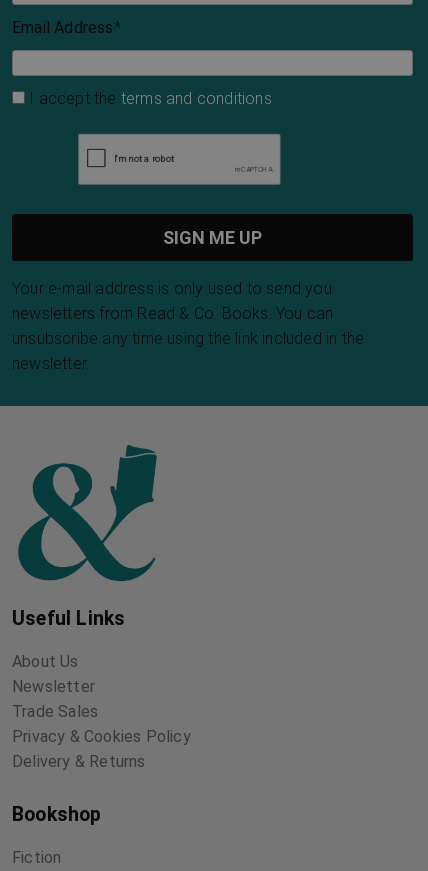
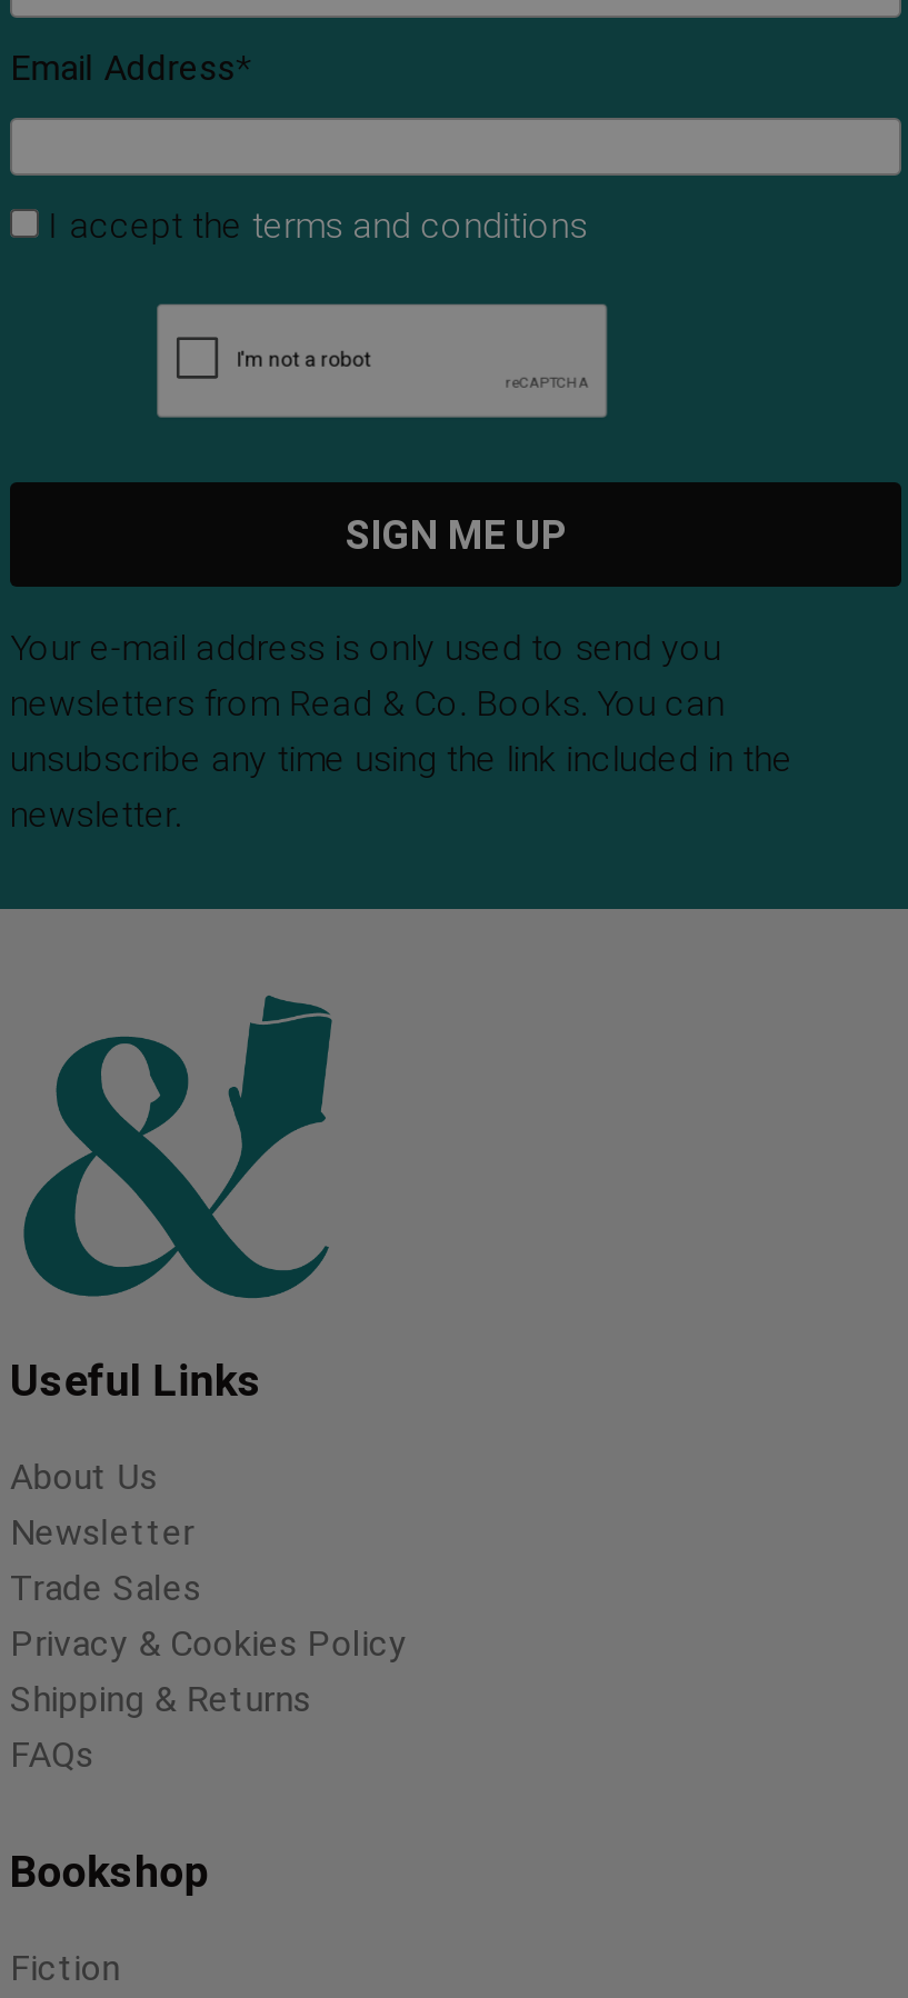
- Delivery & Returns
+ Shipping & Returns
+ FAQs
